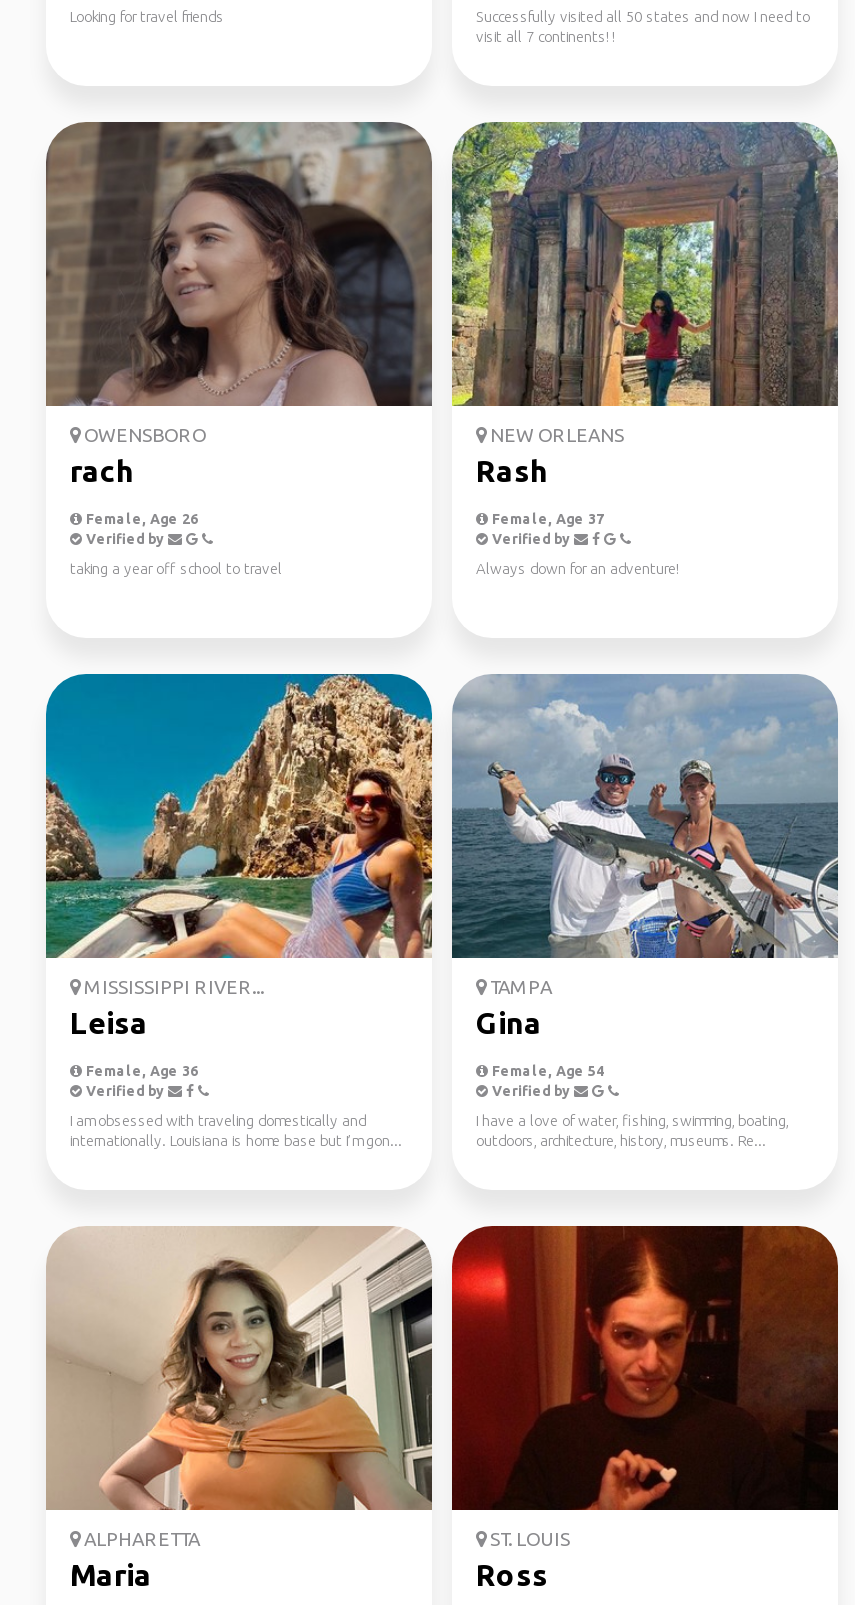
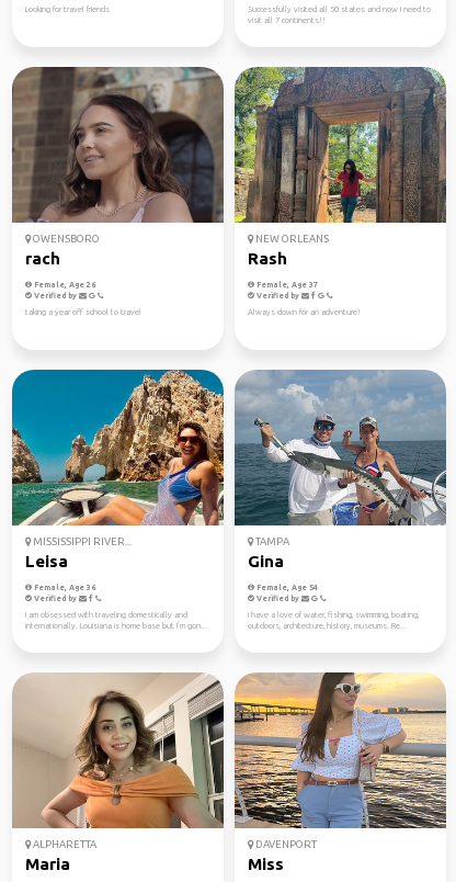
- [image]
- ST. LOUIS
- Ross
+ [image]
+ DAVENPORT
+ Miss
